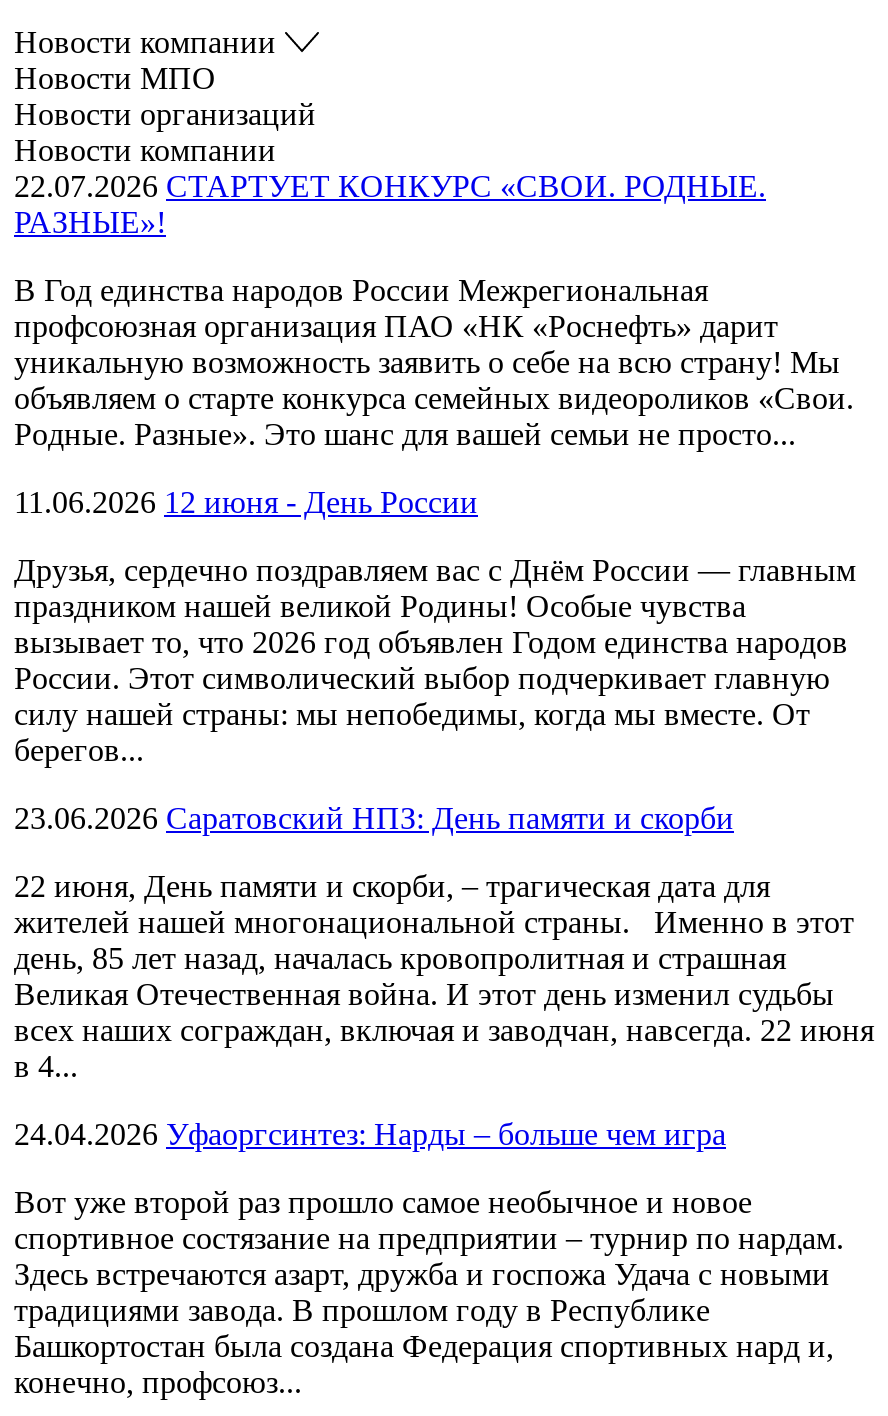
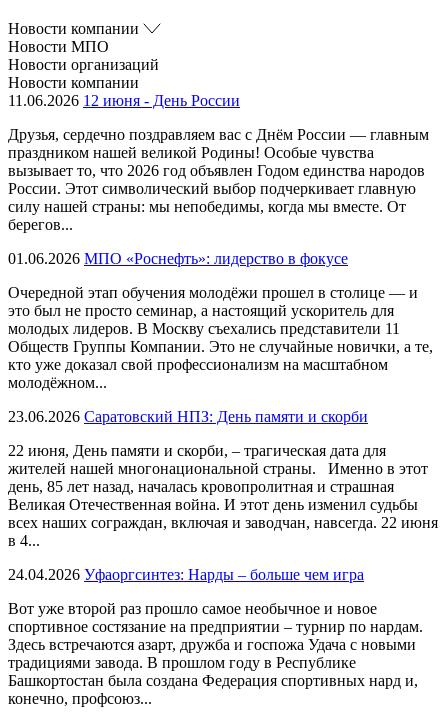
- 22.07.2026 СТАРТУЕТ КОНКУРС «СВОИ. РОДНЫЕ.
- РАЗНЫЕ»!
- В Год единства народов России Межрегиональная
- профсоюзная организация ПАО «НК «Роснефть» дарит
- уникальную возможность заявить о себе на всю страну! Мы
- объявляем о старте конкурса семейных видеороликов «Свои.
- Родные. Разные». Это шанс для вашей семьи не просто...

moved up: 11.06.2026 12 июня - День России | Друзья, сердечно поздравляем вас с Днём России — главным | праздником нашей великой Родины! Особые чувства | вызывает то, что 2026 год объявлен Годом единства народов | России. Этот символический выбор подчеркивает главную | силу нашей страны: мы непобедимы, когда мы вместе. От | берегов...

+ 01.06.2026 МПО «Роснефть»: лидерство в фокусе
+ Очередной этап обучения молодёжи прошел в столице — и
+ это был не просто семинар, а настоящий ускоритель для
+ молодых лидеров. В Москву съехались представители 11
+ Обществ Группы Компании. Это не случайные новички, а те,
+ кто уже доказал свой профессионализм на масштабном
+ молодёжном...
